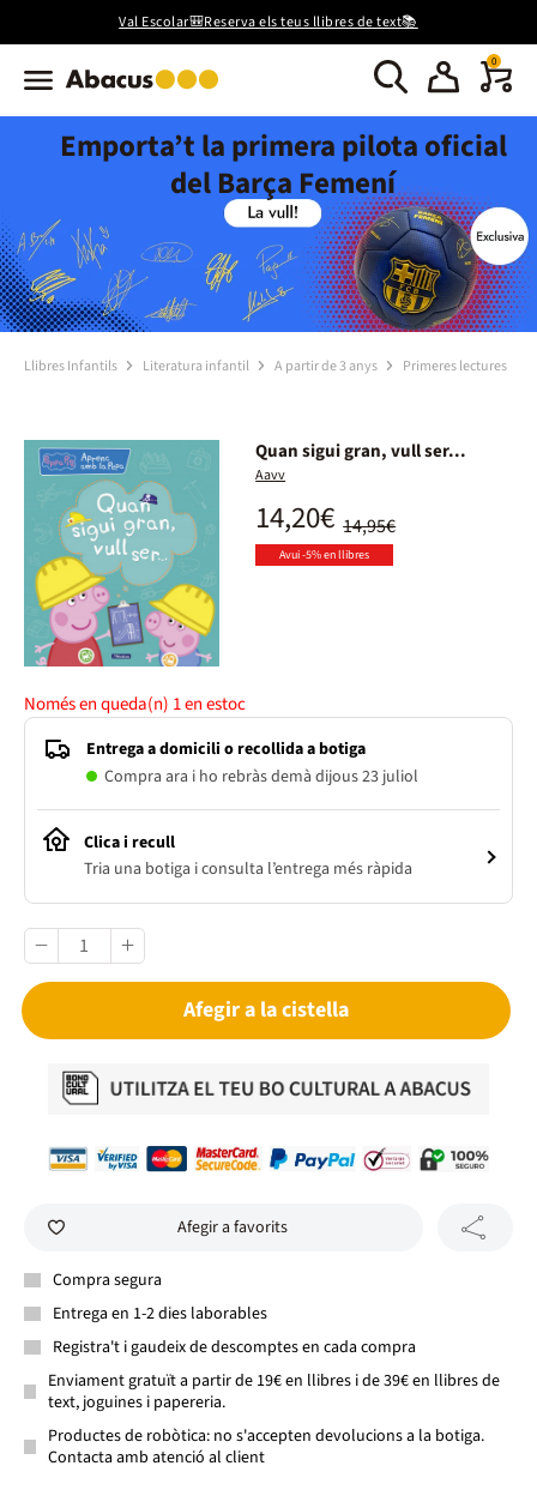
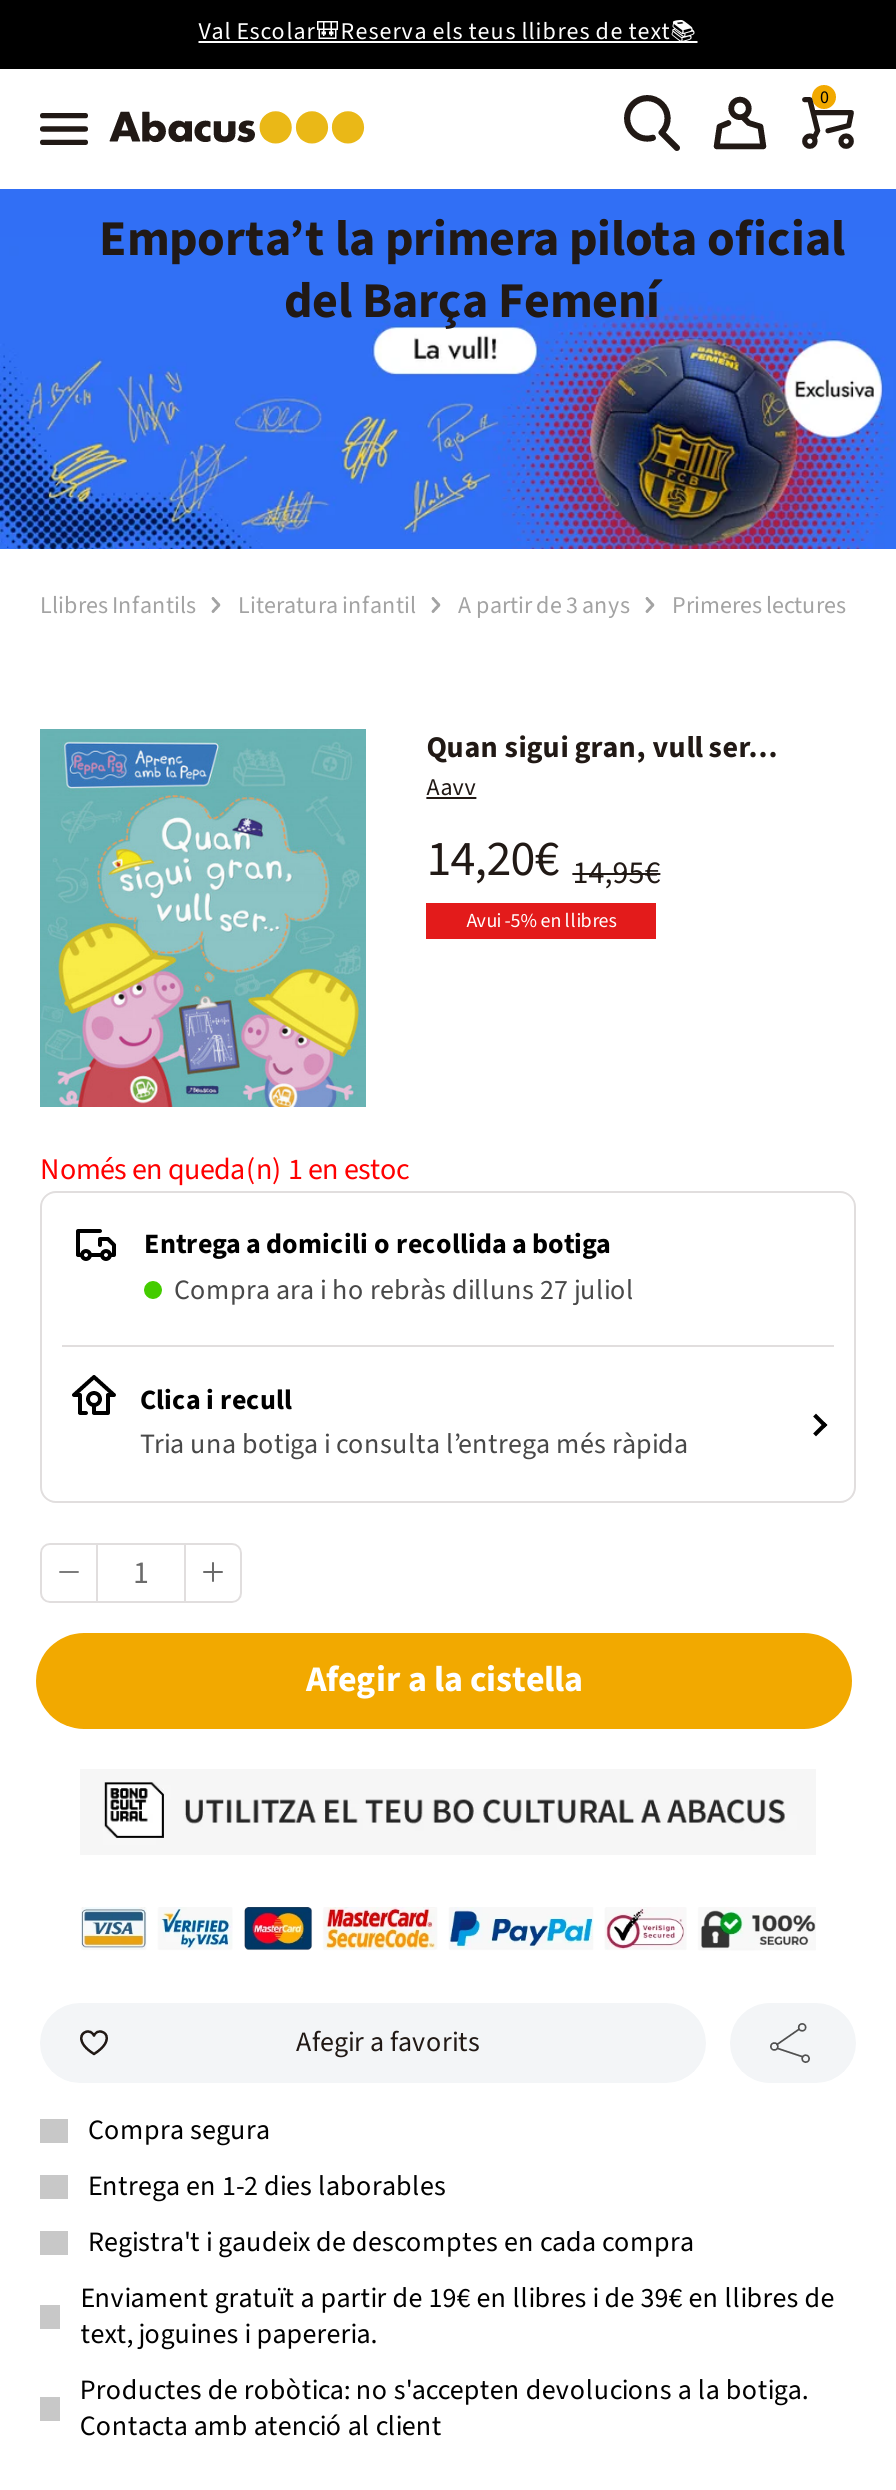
- Compra ara i ho rebràs demà dijous 23 juliol
+ Compra ara i ho rebràs dilluns 27 juliol
